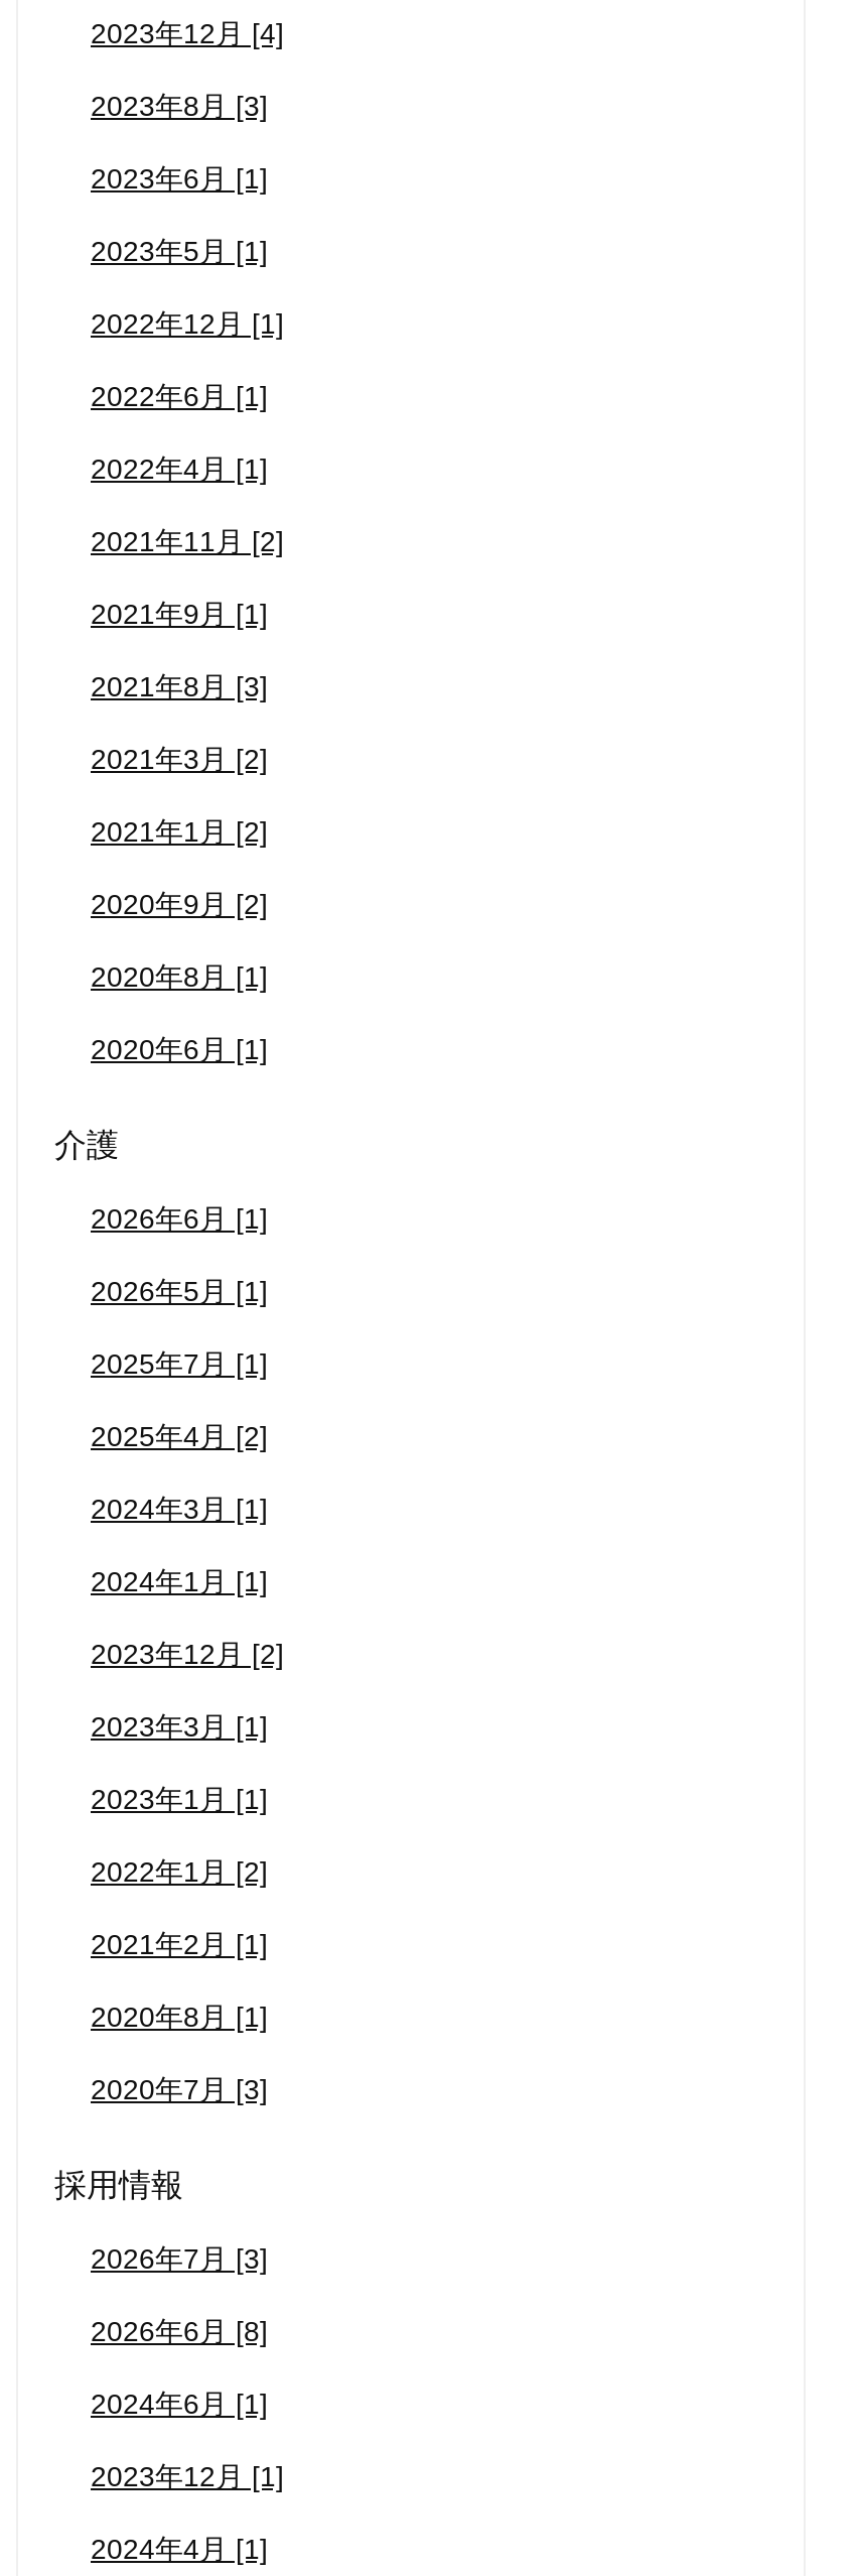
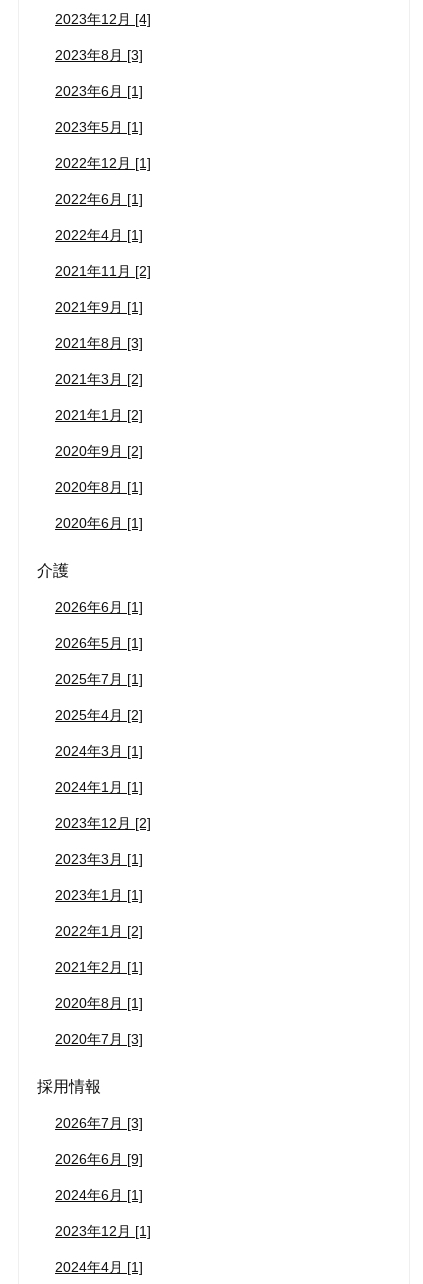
- 2026年6月 [8]
+ 2026年6月 [9]
